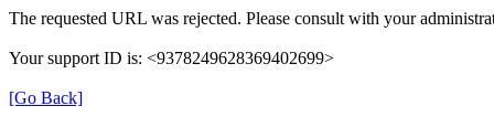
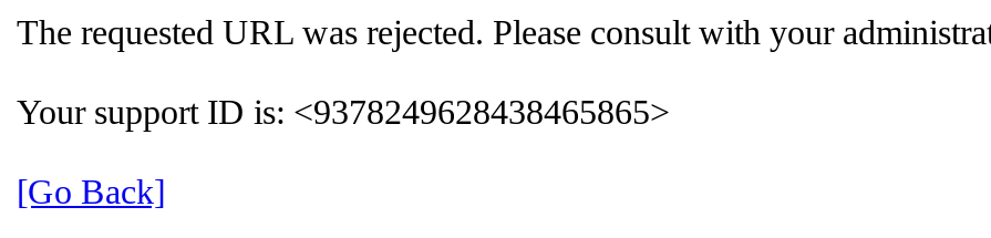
- Your support ID is: <9378249628369402699>
+ Your support ID is: <9378249628438465865>
